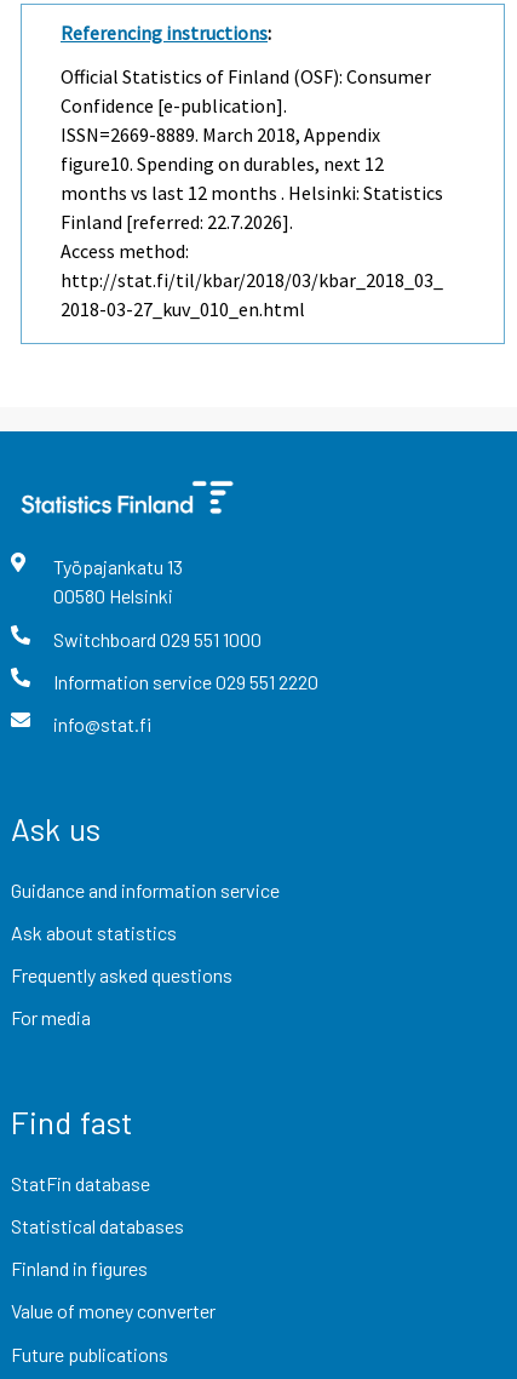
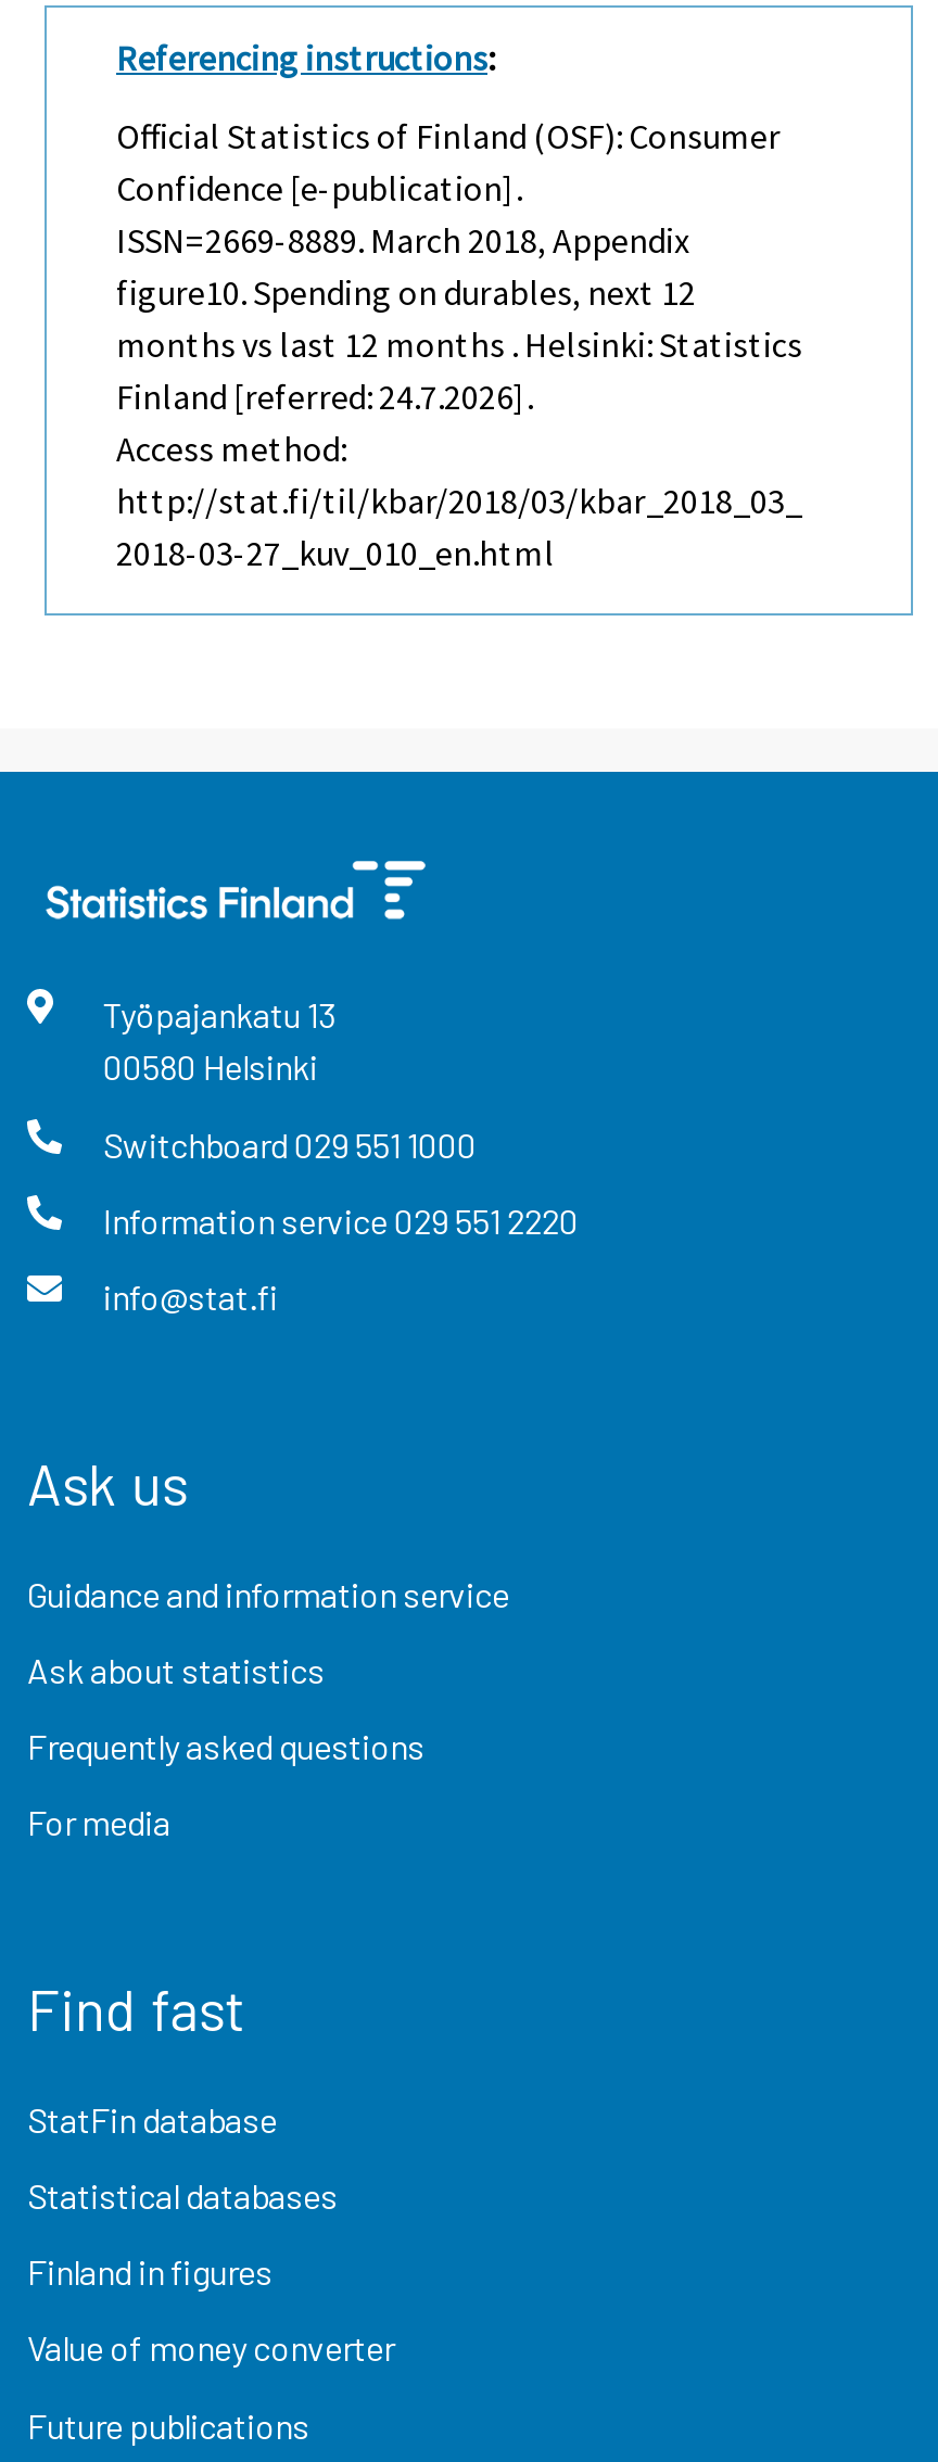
- Finland [referred: 22.7.2026].
+ Finland [referred: 24.7.2026].
